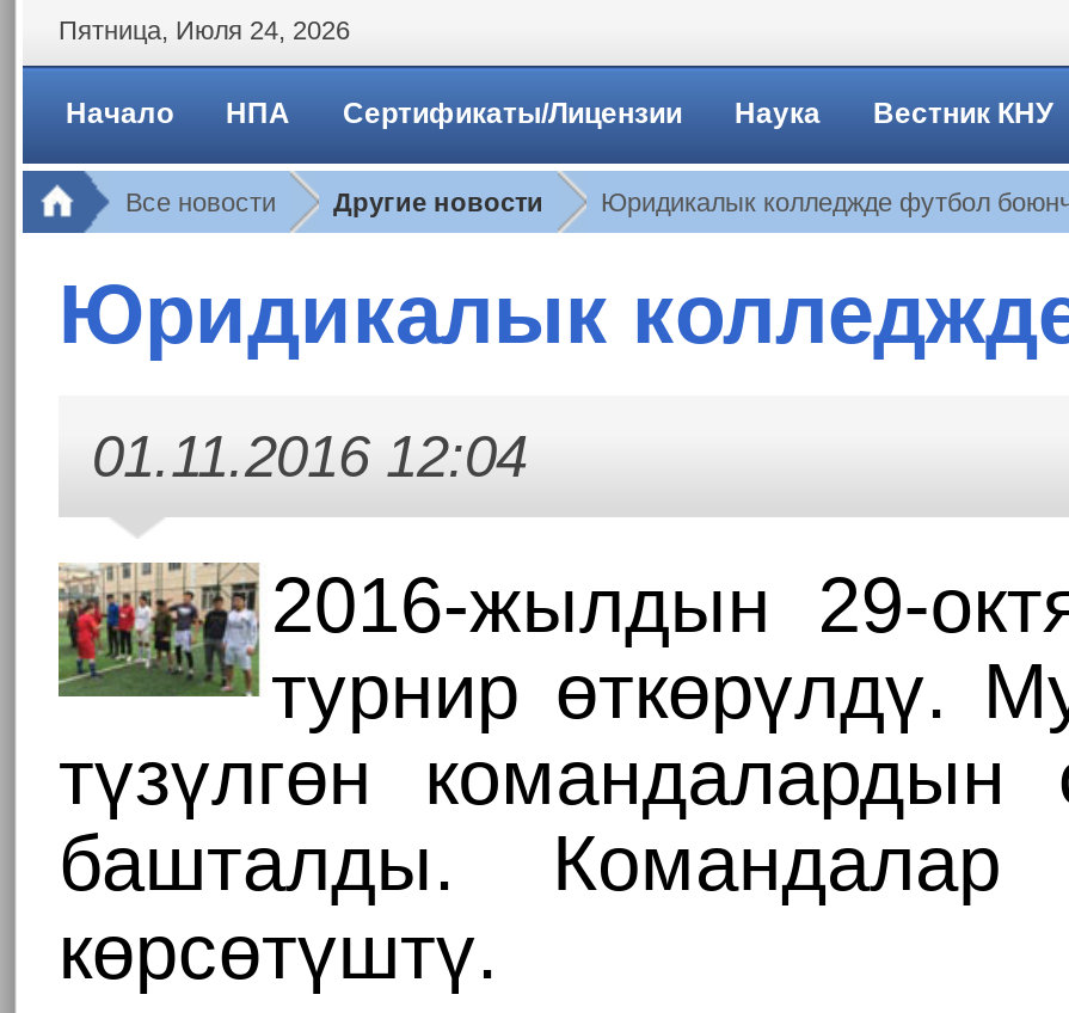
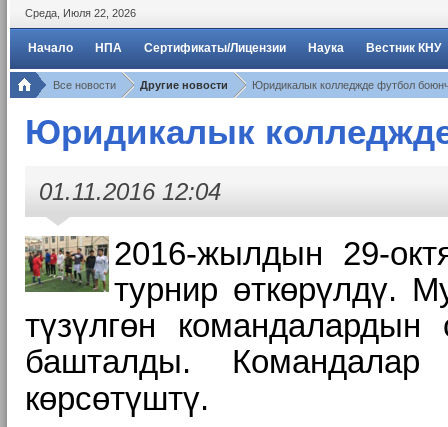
- Пятница, Июля 24, 2026
+ Среда, Июля 22, 2026
